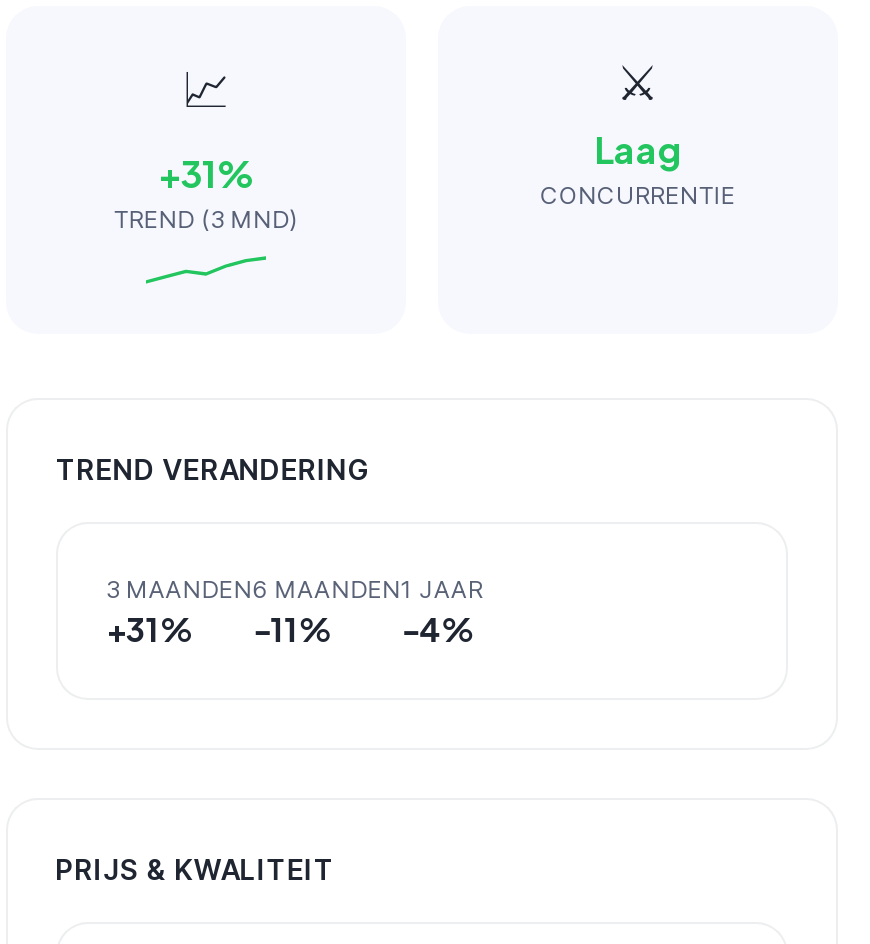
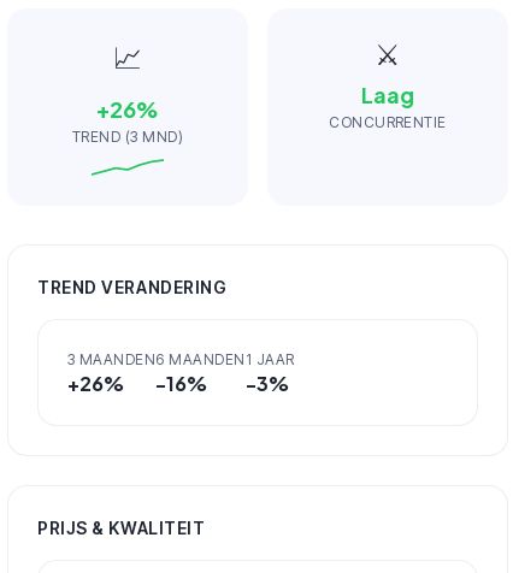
- +31%
+ +26%

- +31%
+ +26%

- -11%
+ -16%

- -4%
+ -3%
